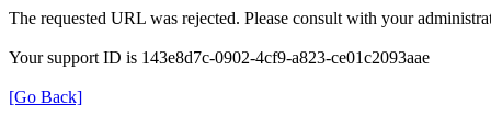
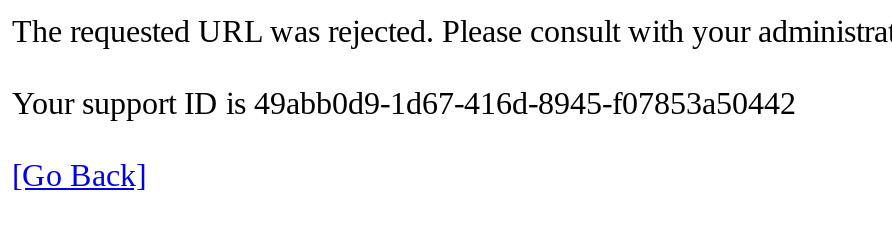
- Your support ID is 143e8d7c-0902-4cf9-a823-ce01c2093aae
+ Your support ID is 49abb0d9-1d67-416d-8945-f07853a50442
